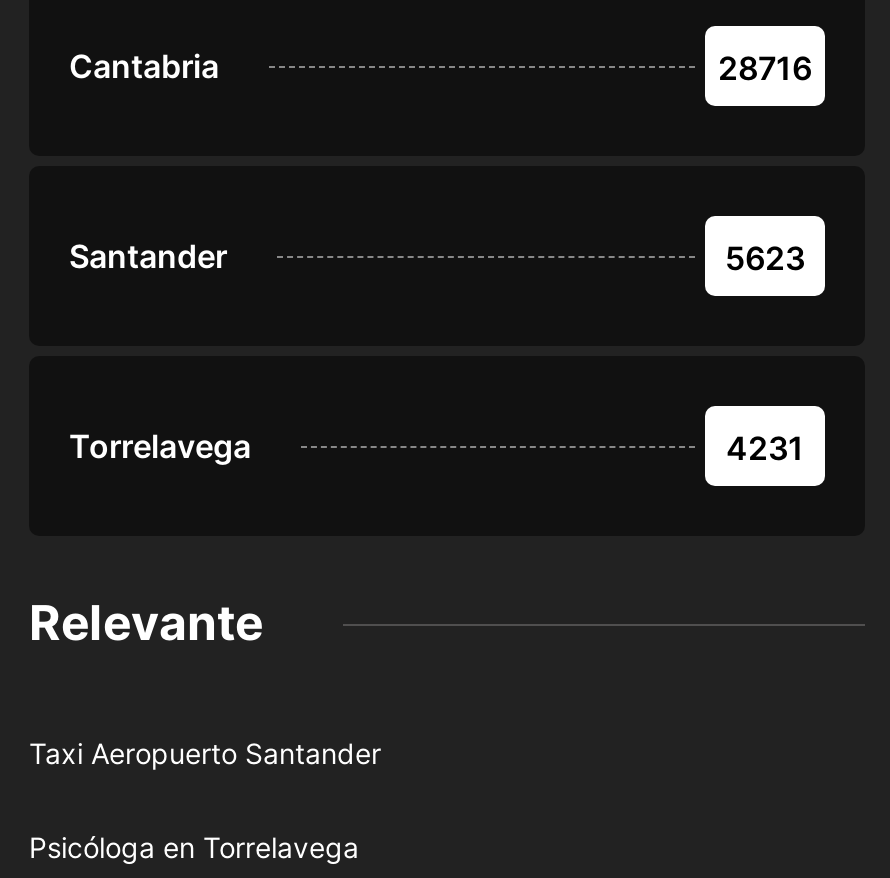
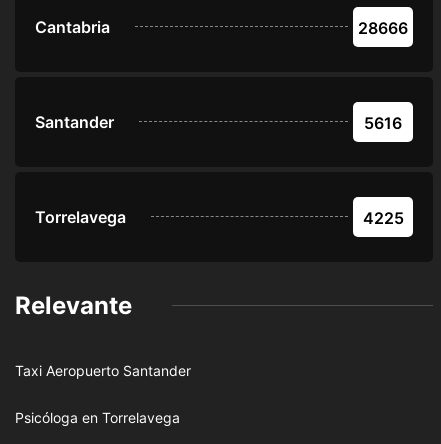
- 28716
+ 28666

- 5623
+ 5616

- 4231
+ 4225
